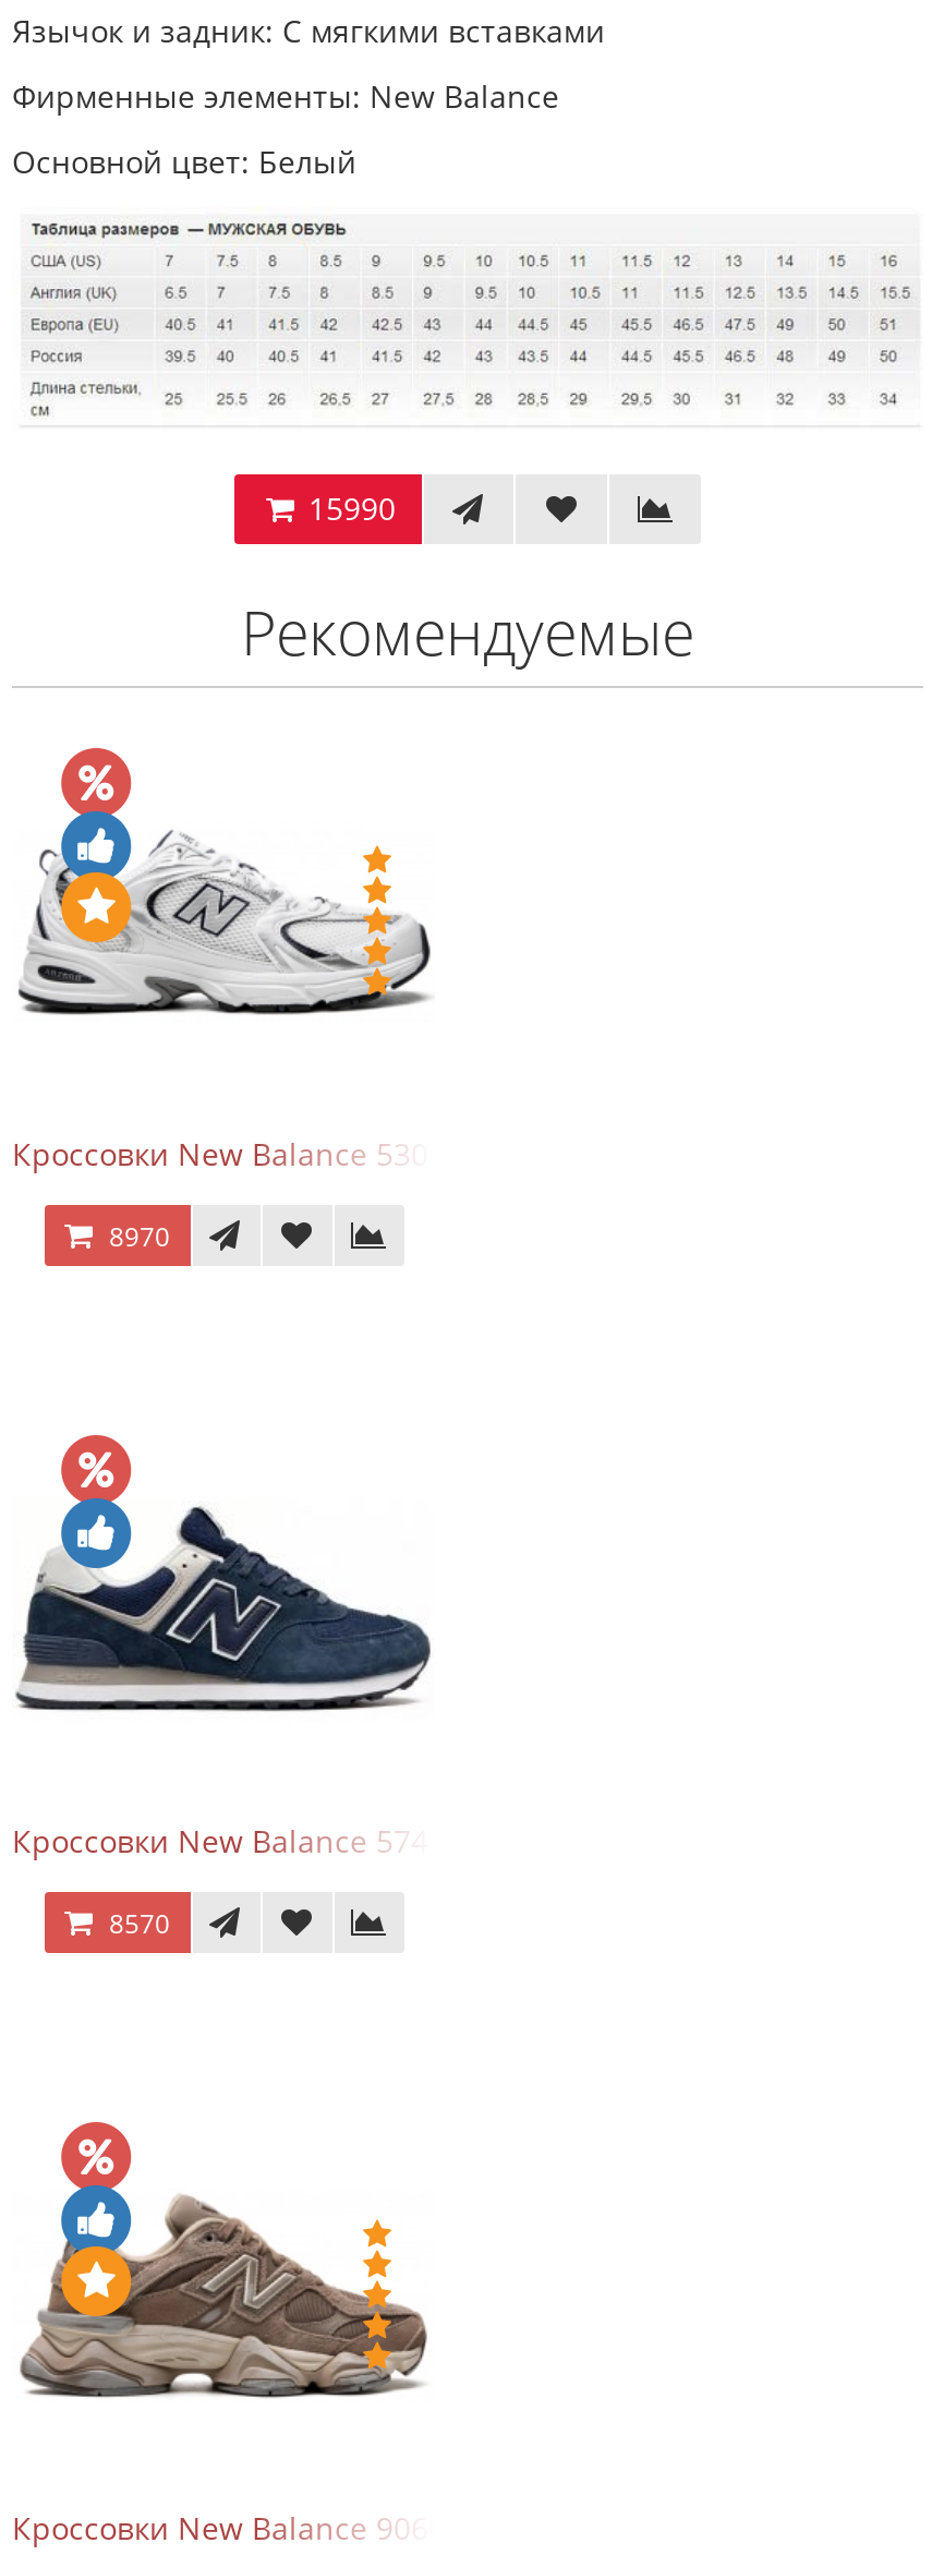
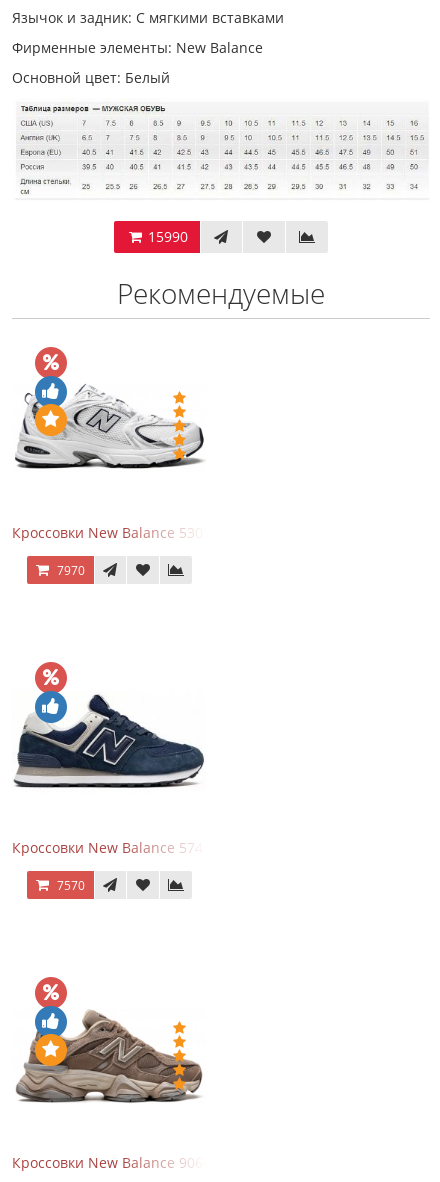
- 8970
+ 7970

- 8570
+ 7570
